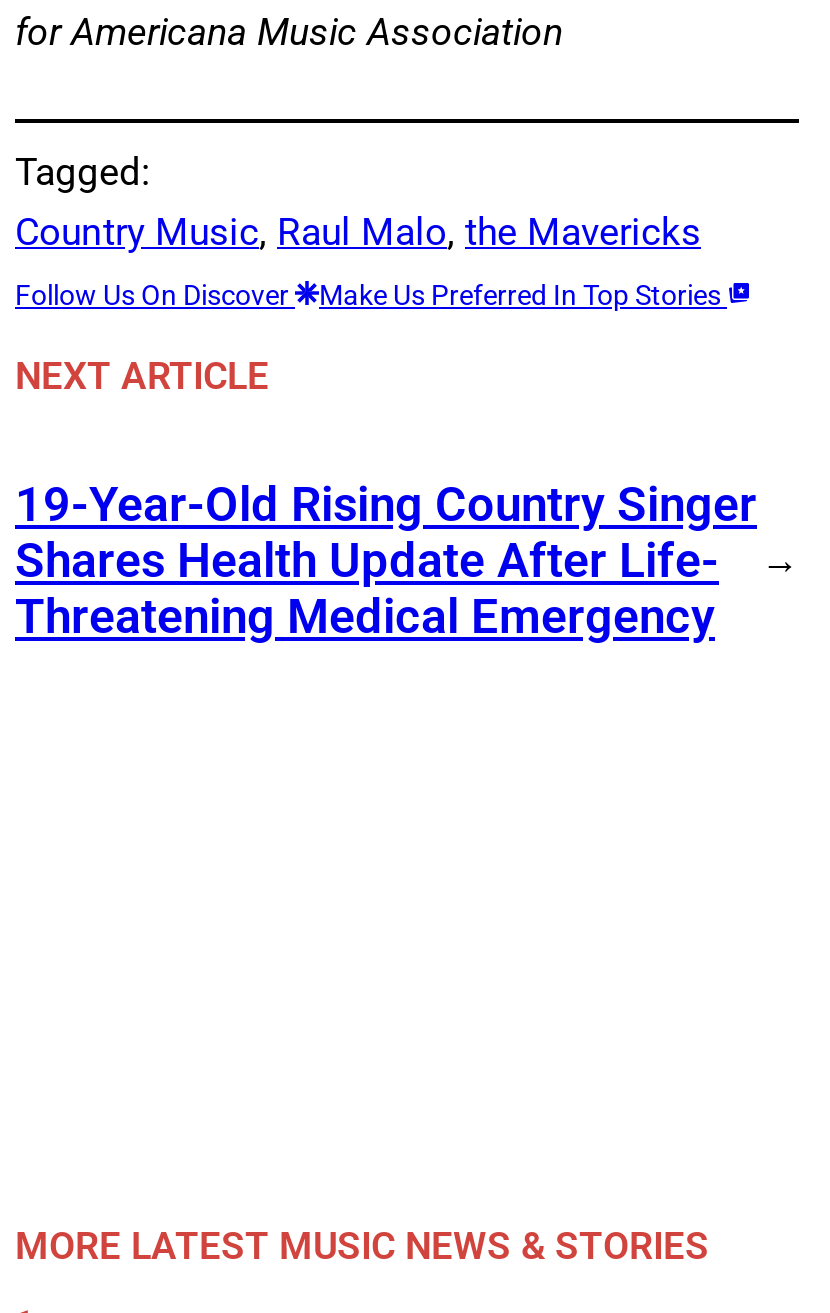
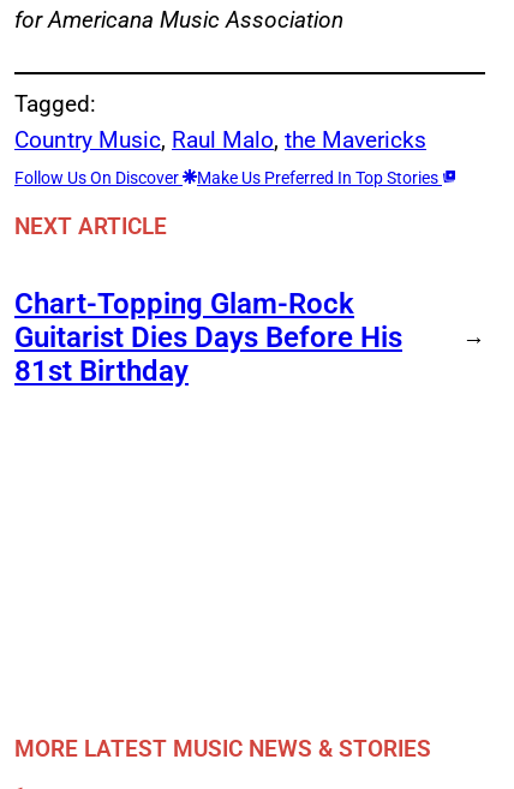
- 19-Year-Old Rising Country Singer
- Shares Health Update After Life-
- Threatening Medical Emergency
+ Chart-Topping Glam-Rock
+ Guitarist Dies Days Before His
+ 81st Birthday
